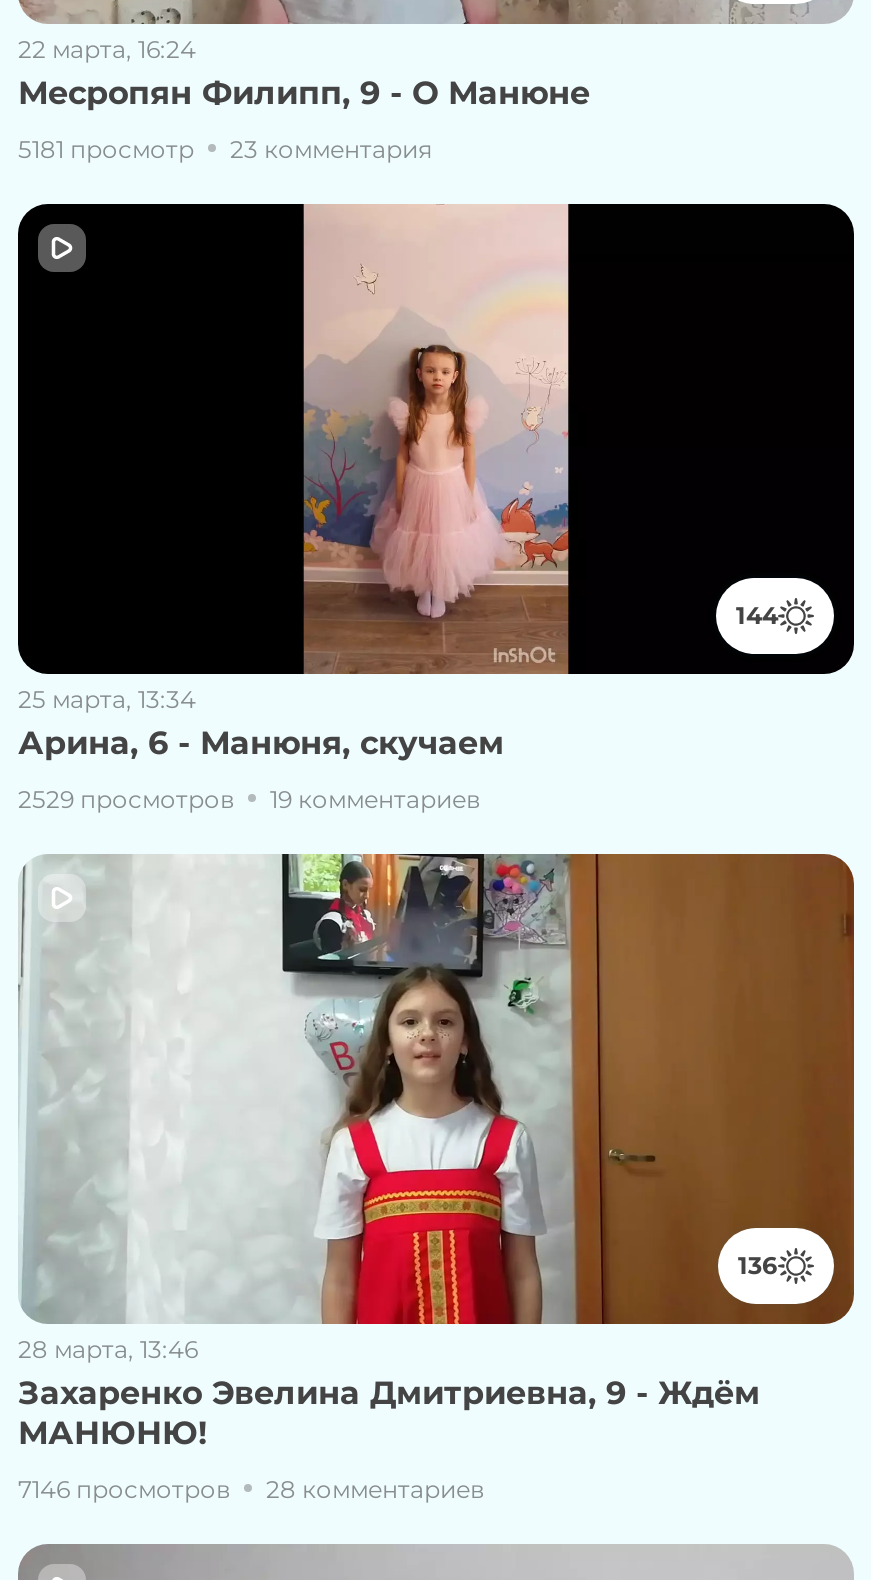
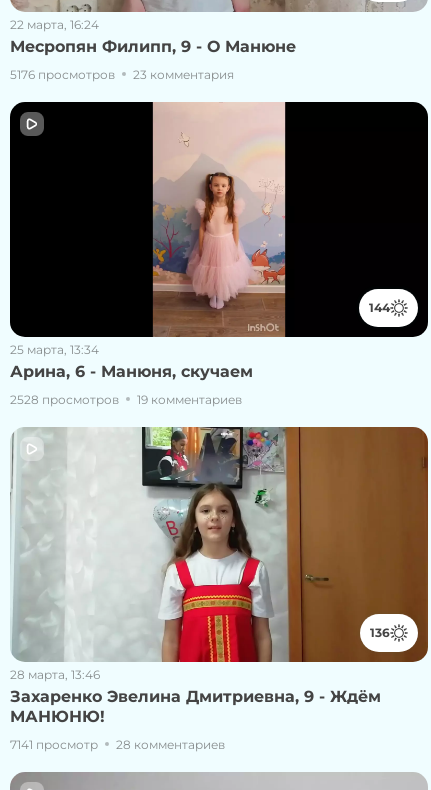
- 5181 просмотр 23 комментария
+ 5176 просмотров 23 комментария

- 2529 просмотров 19 комментариев
+ 2528 просмотров 19 комментариев

- 7146 просмотров 28 комментариев
+ 7141 просмотр 28 комментариев
